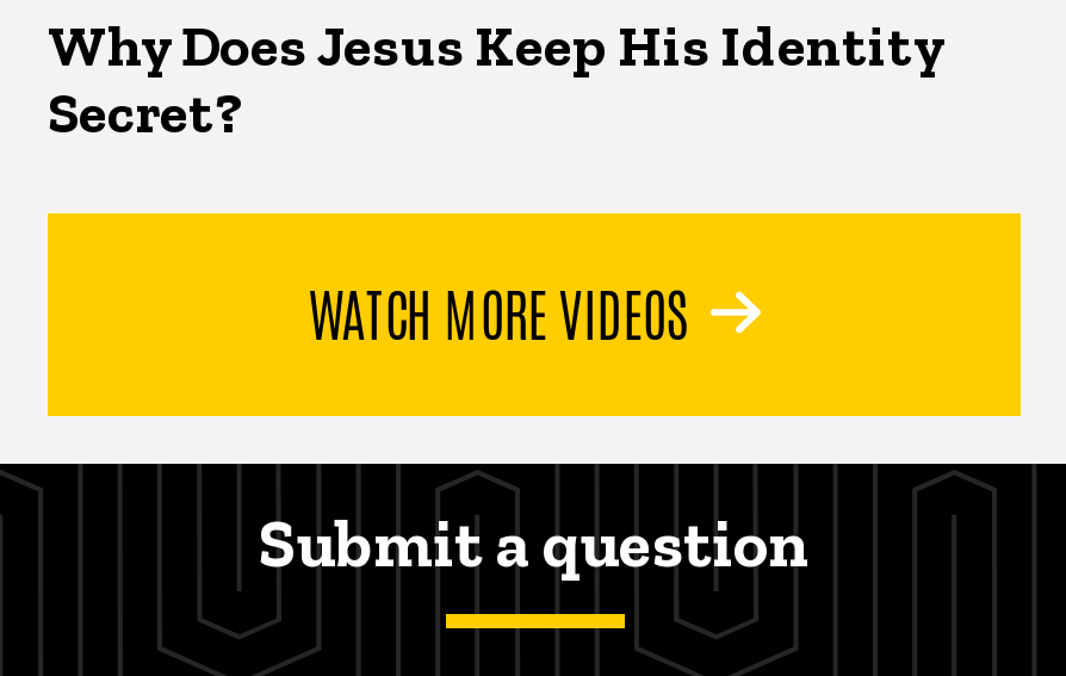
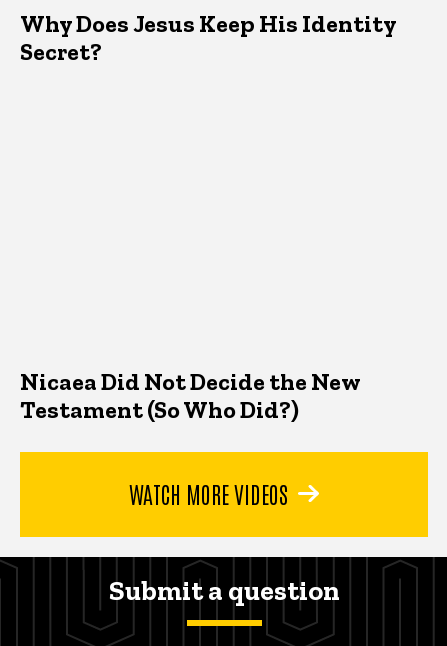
+ Nicaea Did Not Decide the New
+ Testament (So Who Did?)
